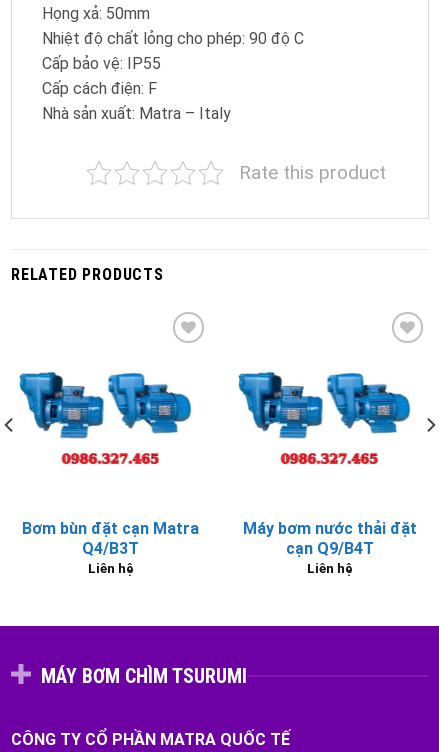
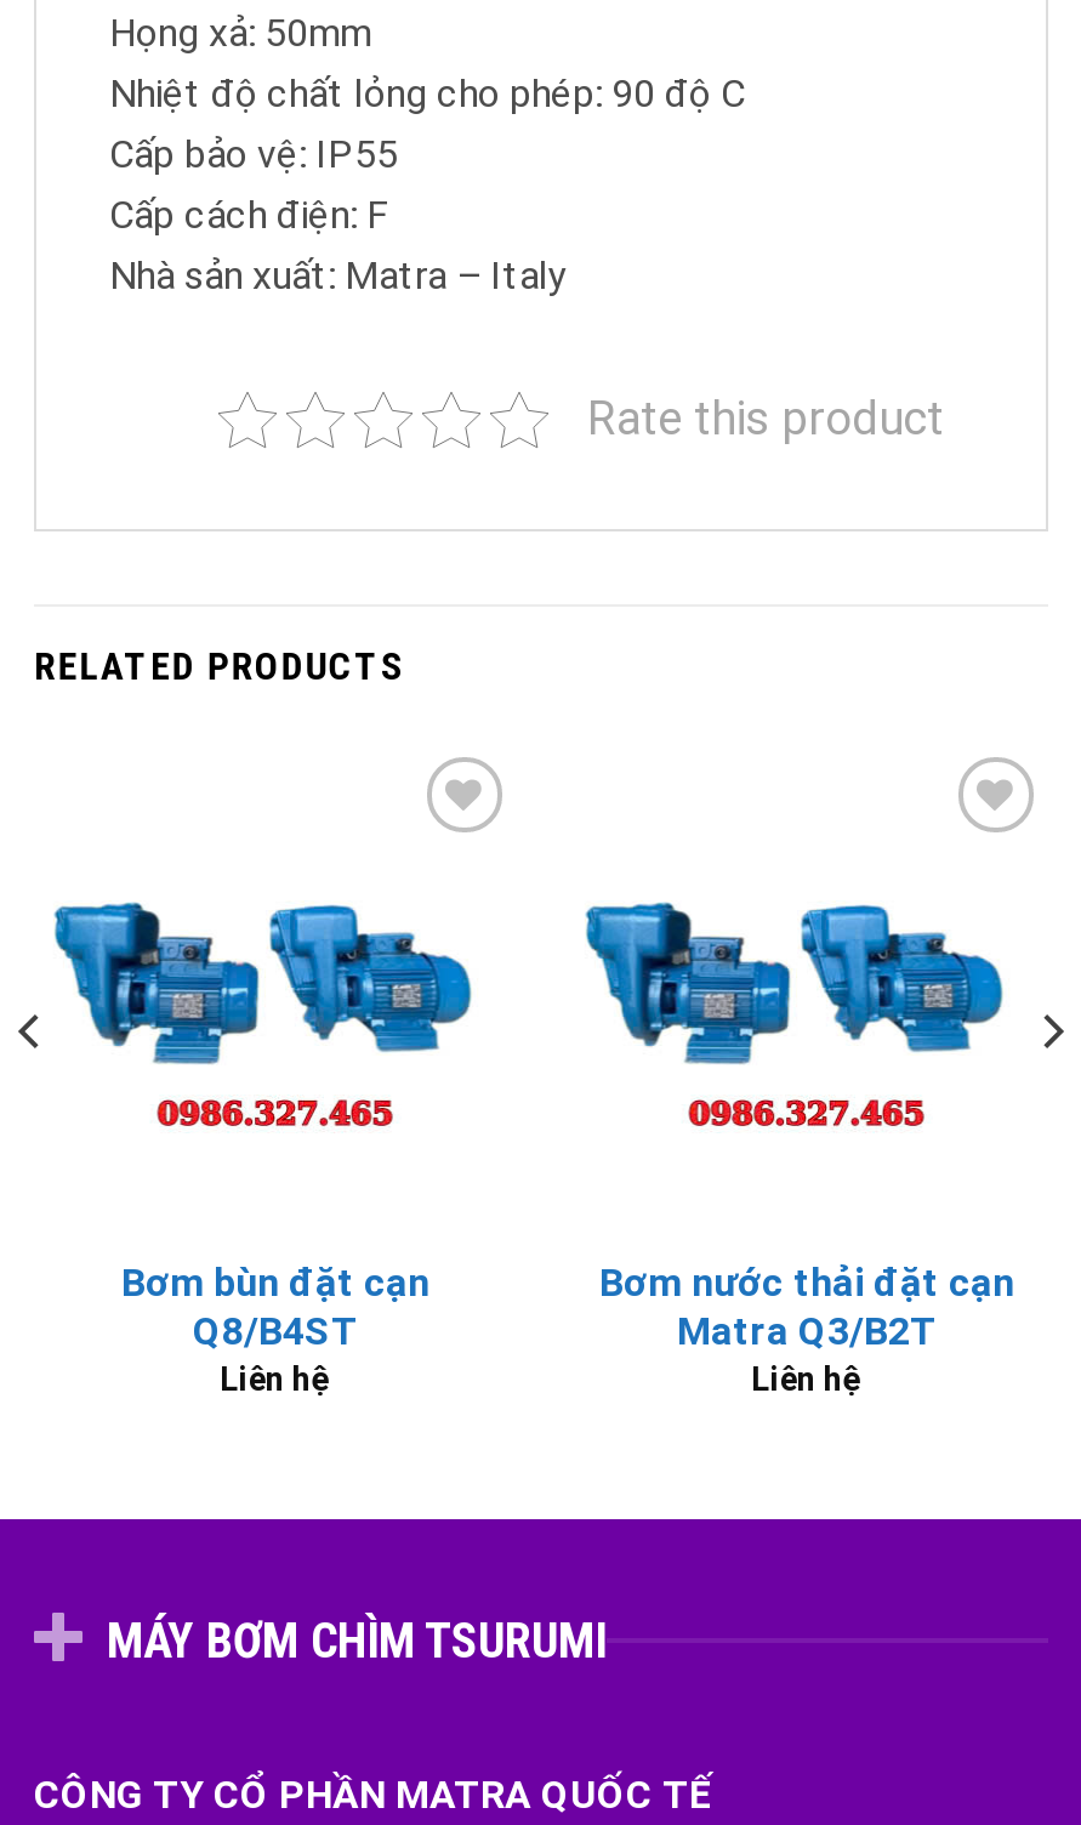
- Bơm bùn đặt cạn Matra
- Q4/B3T
+ Bơm bùn đặt cạn
+ Q8/B4ST

- Máy bơm nước thải đặt
- cạn Q9/B4T
+ Bơm nước thải đặt cạn
+ Matra Q3/B2T
